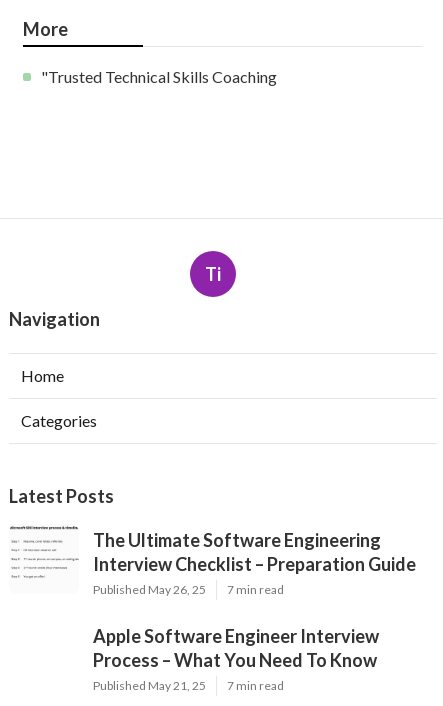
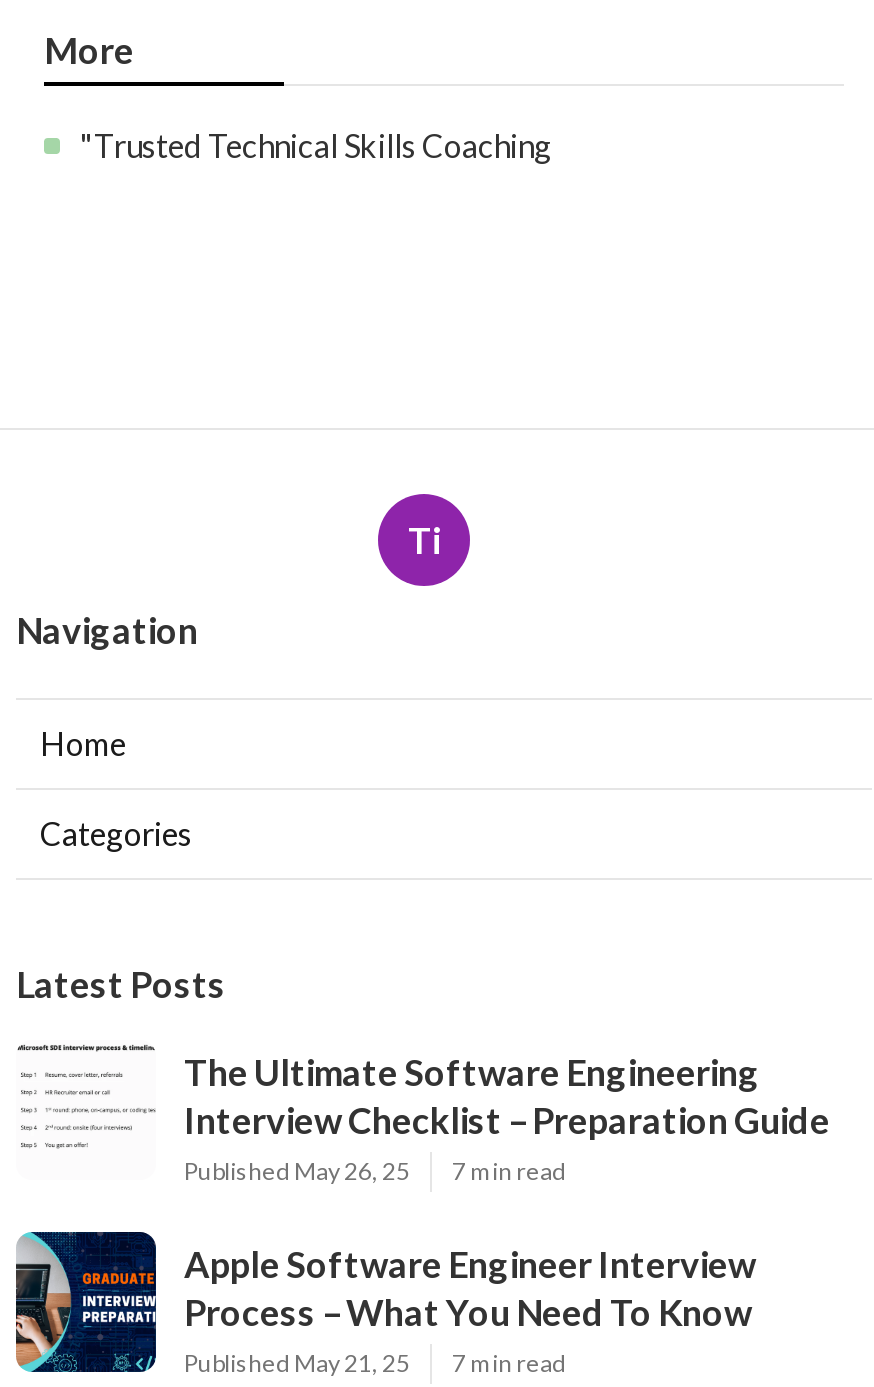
+ [image]
